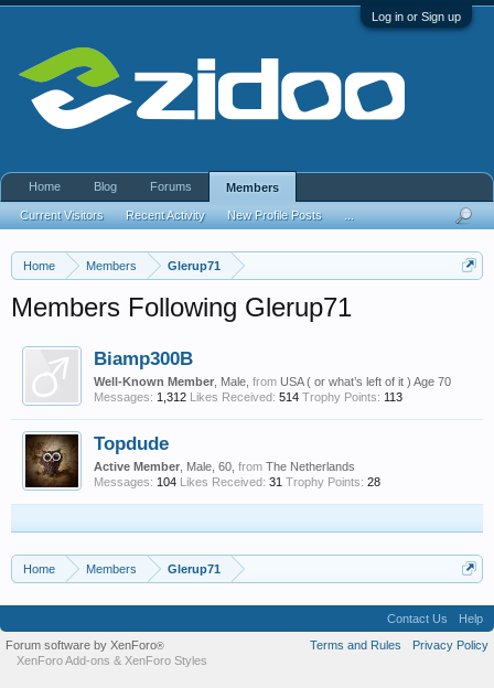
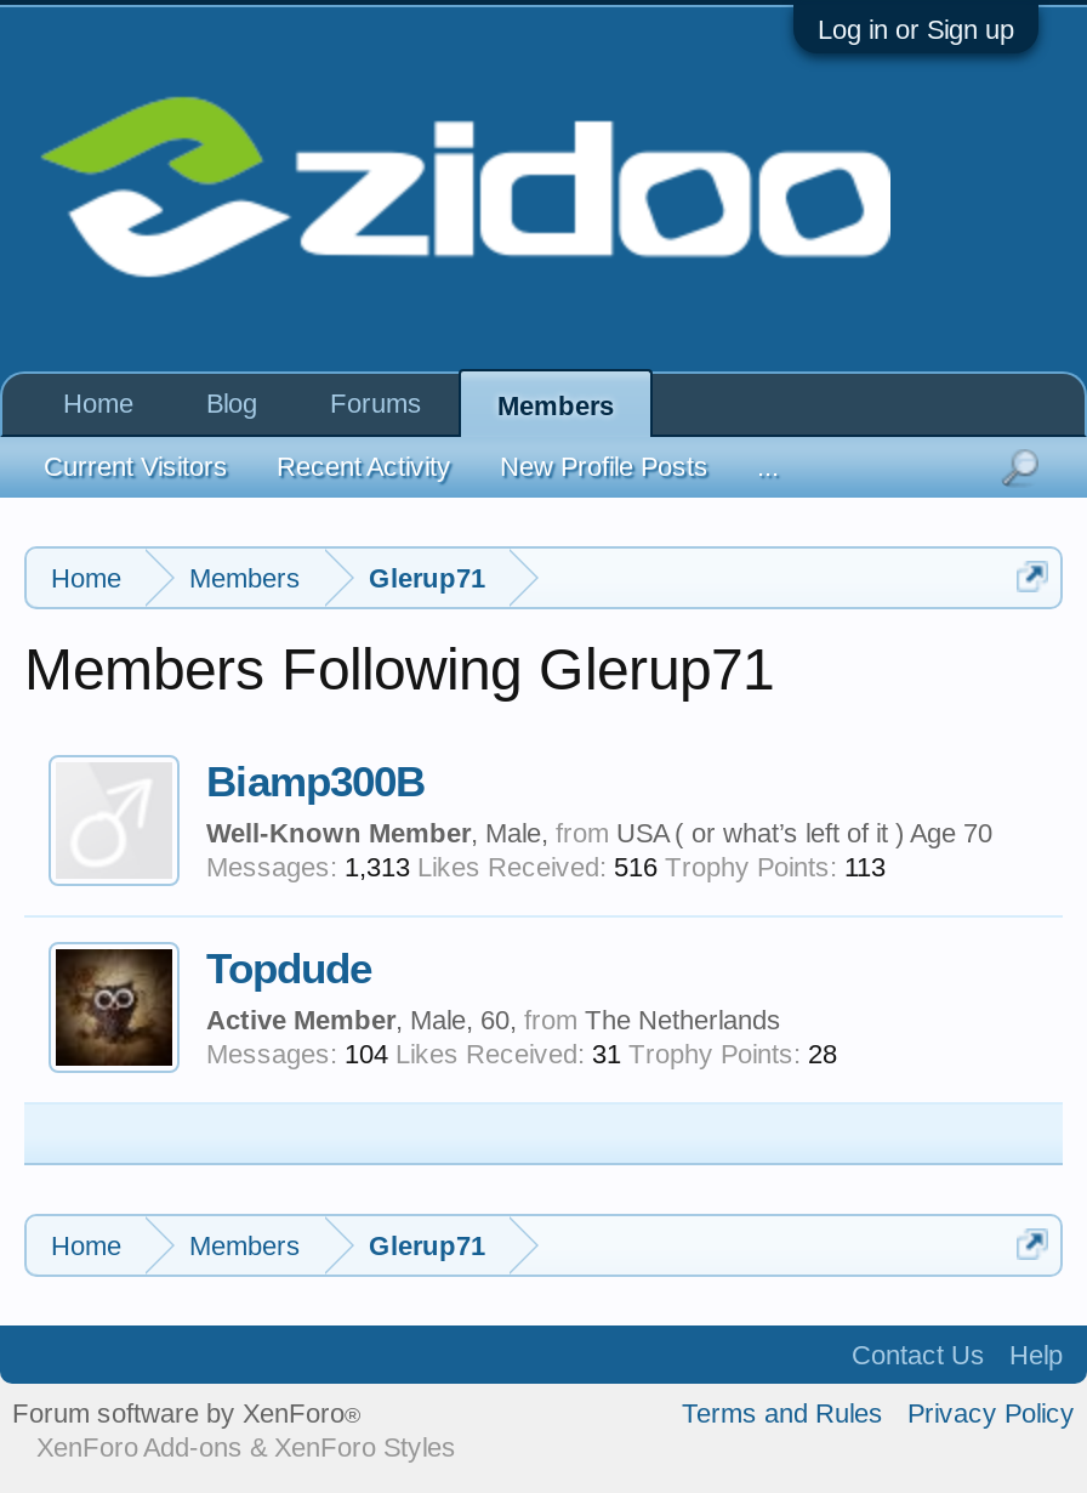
- Messages: 1,312 Likes Received: 514 Trophy Points: 113
+ Messages: 1,313 Likes Received: 516 Trophy Points: 113
